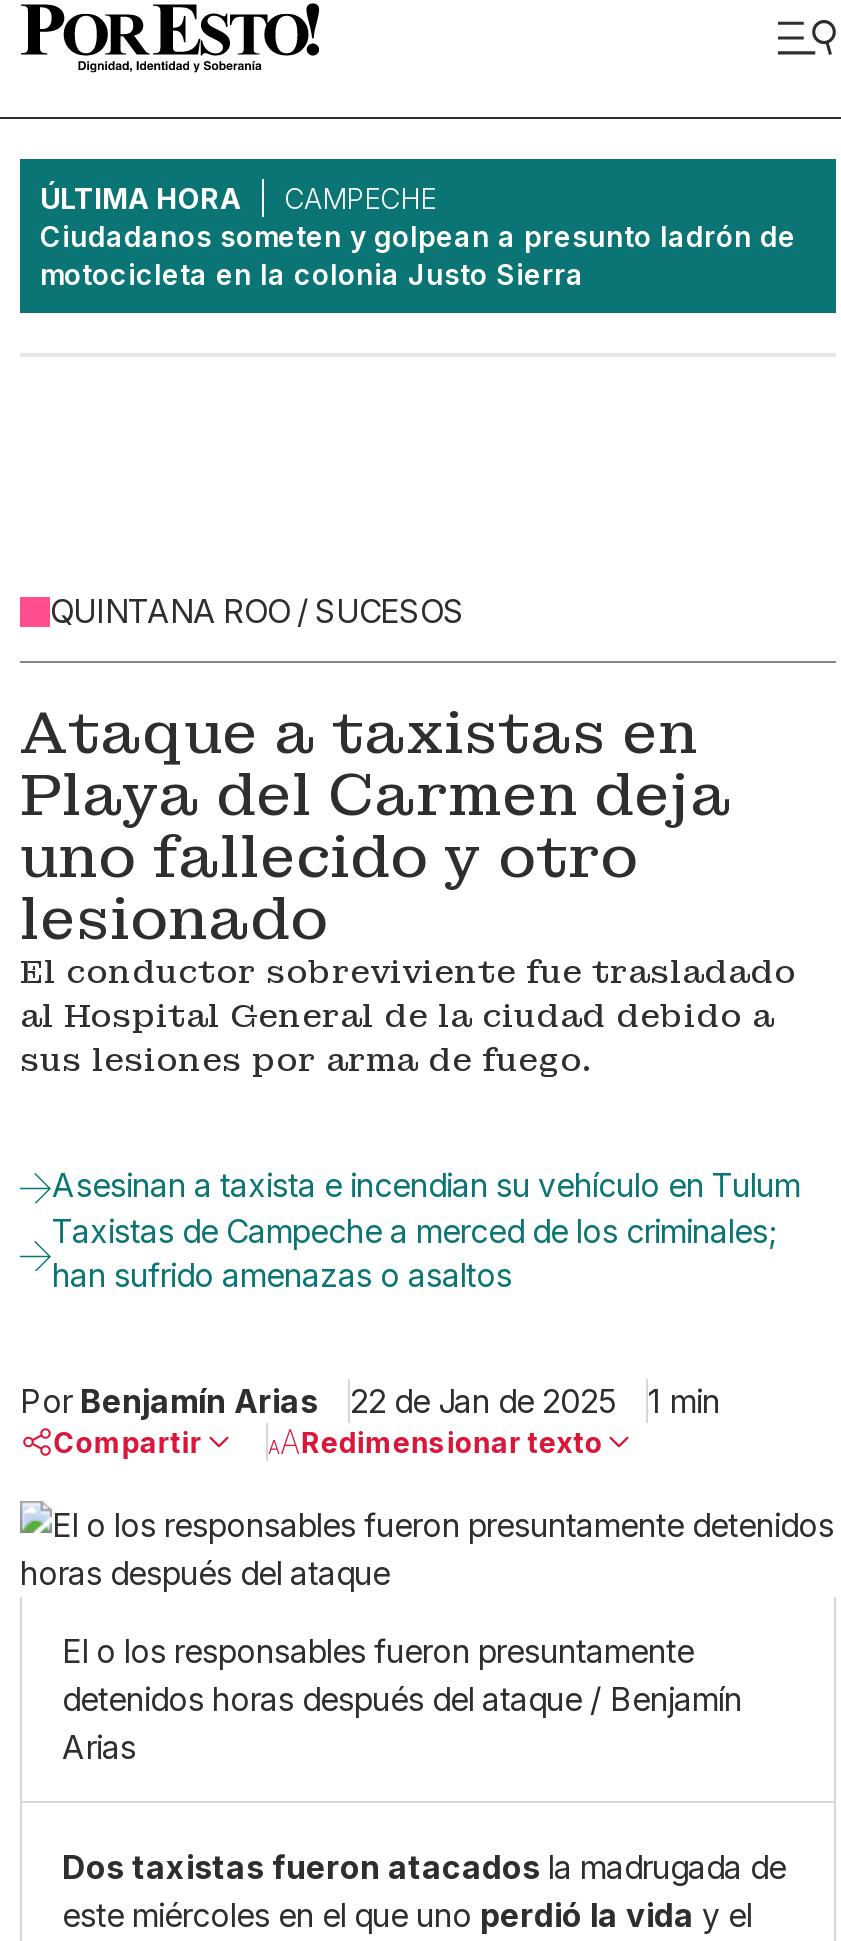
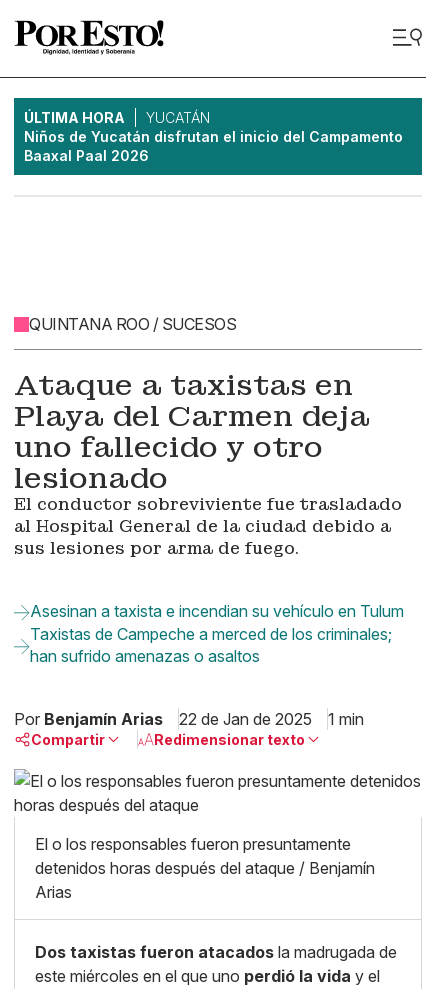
- CAMPECHE
- Ciudadanos someten y golpean a presunto ladrón de
- motocicleta en la colonia Justo Sierra
+ YUCATÁN
+ Niños de Yucatán disfrutan el inicio del Campamento
+ Baaxal Paal 2026
